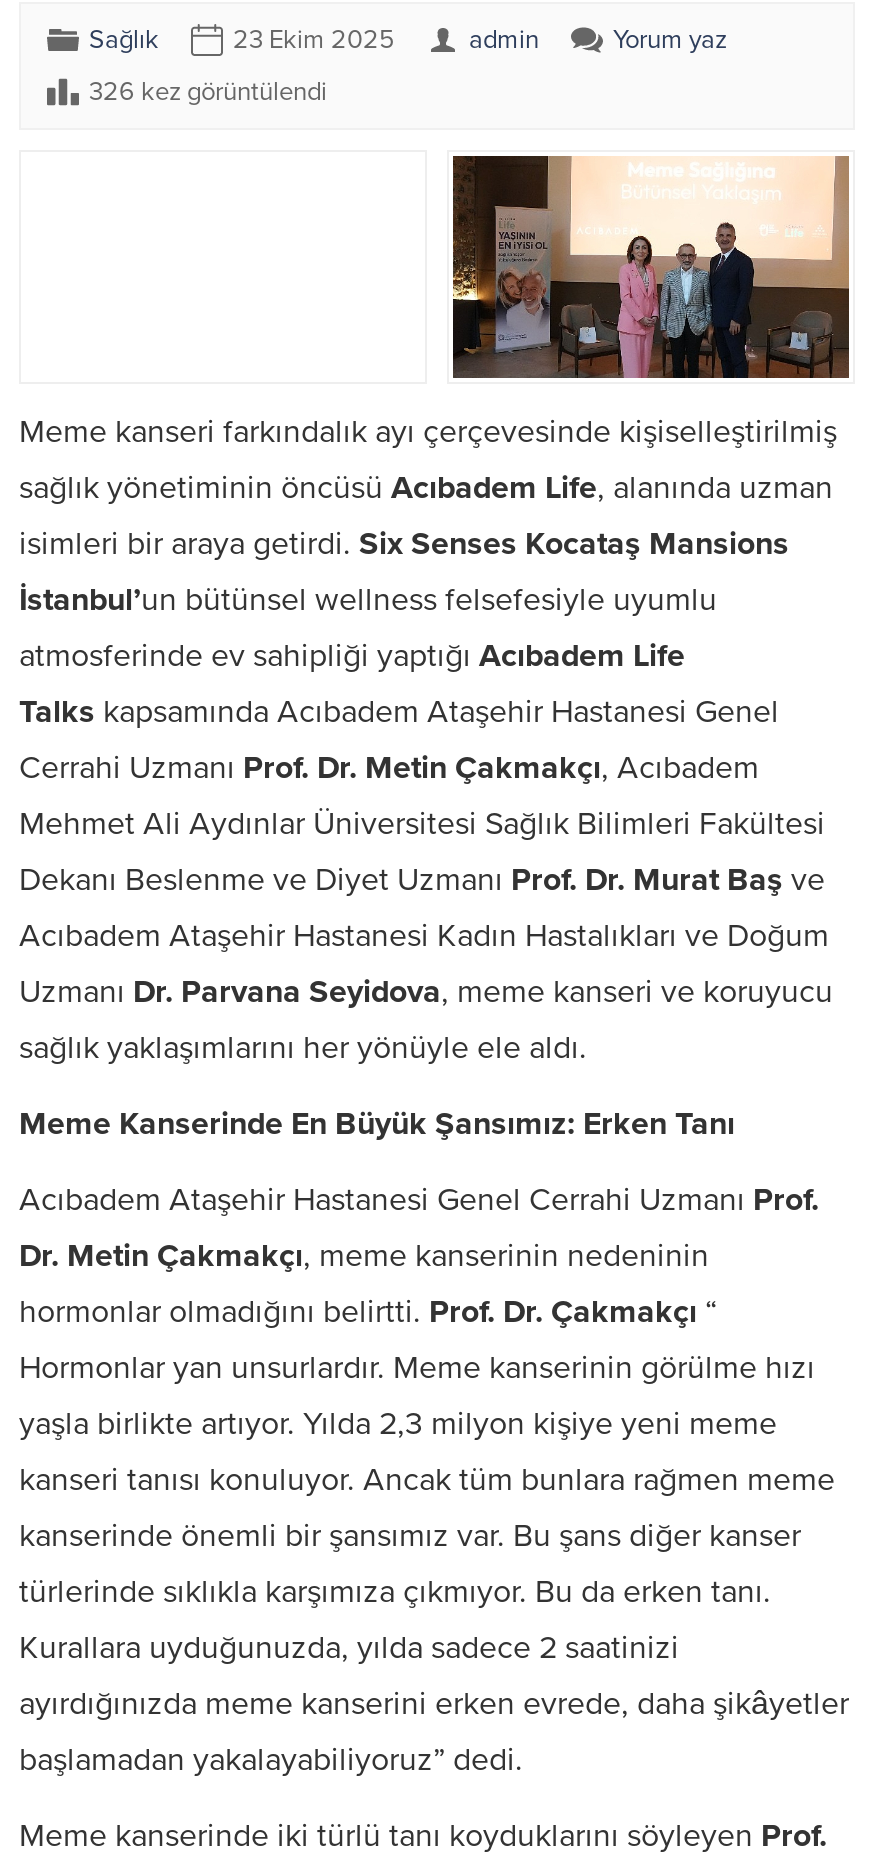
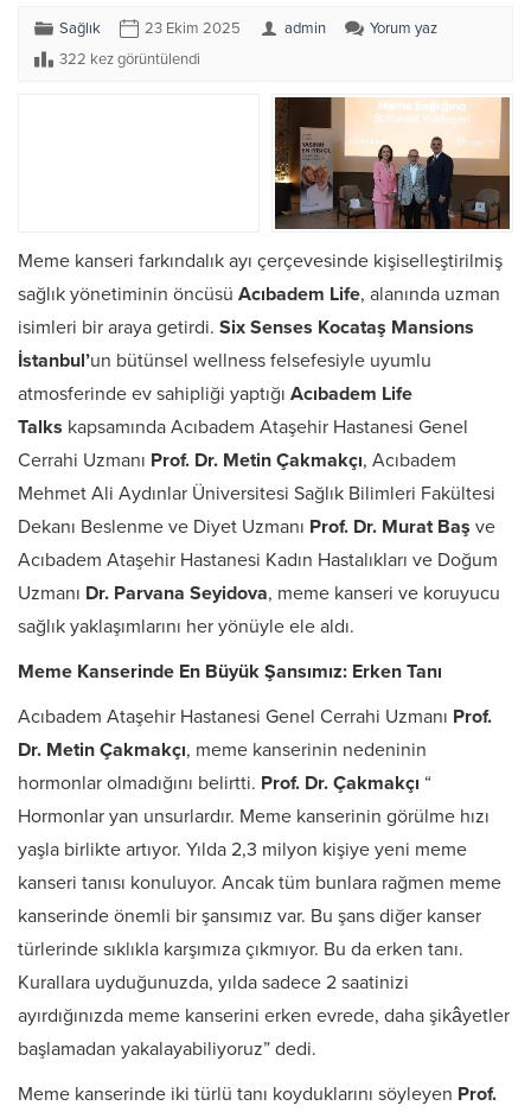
- 326 kez görüntülendi
+ 322 kez görüntülendi
